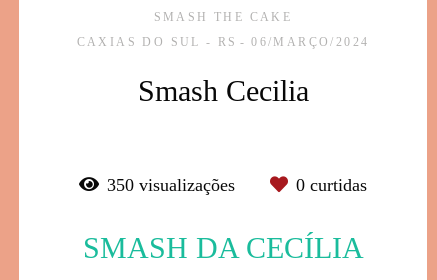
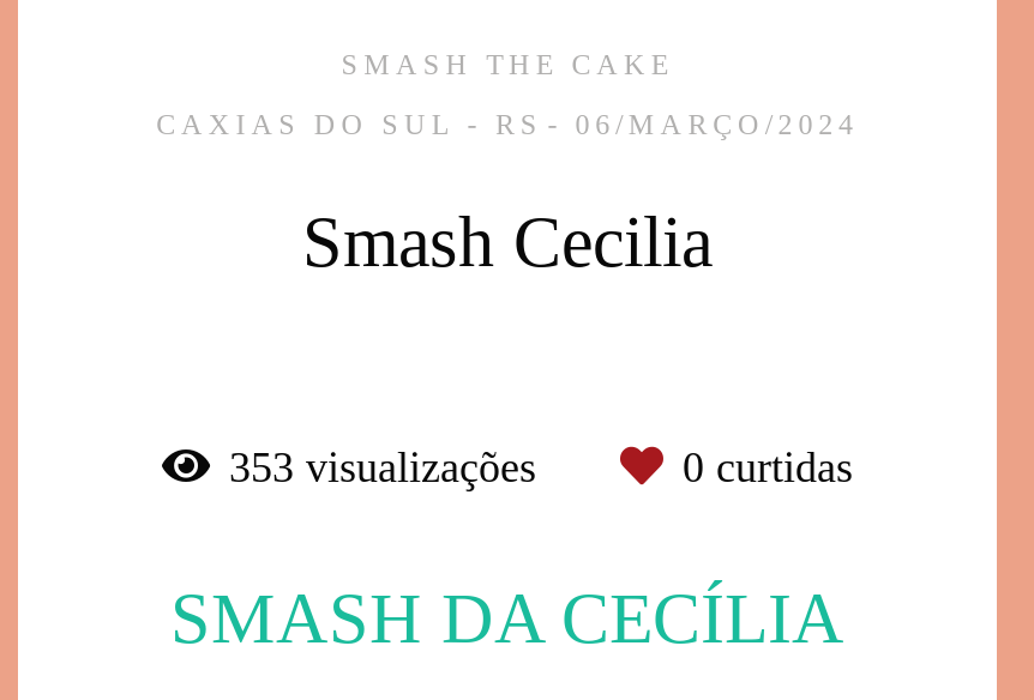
- 350 visualizações
+ 353 visualizações
